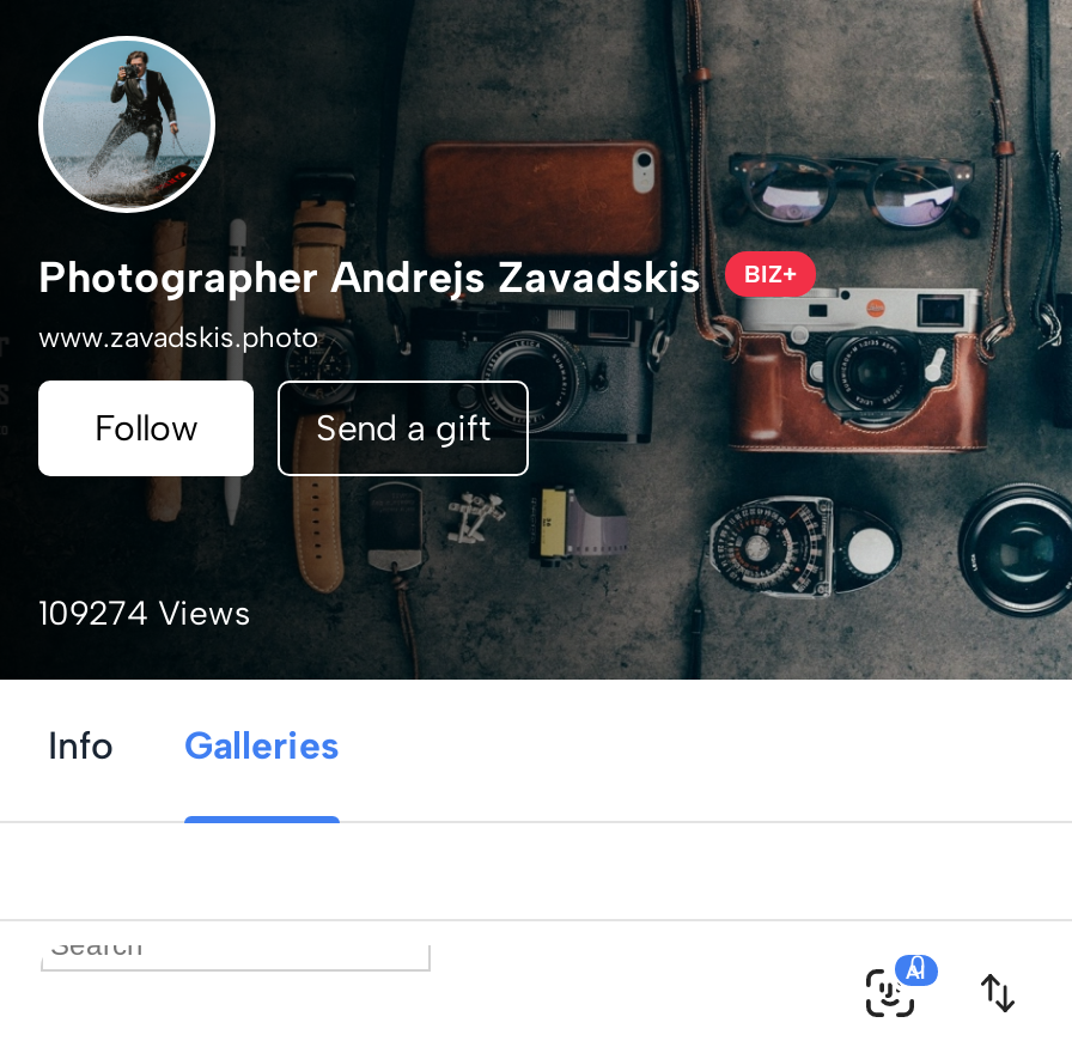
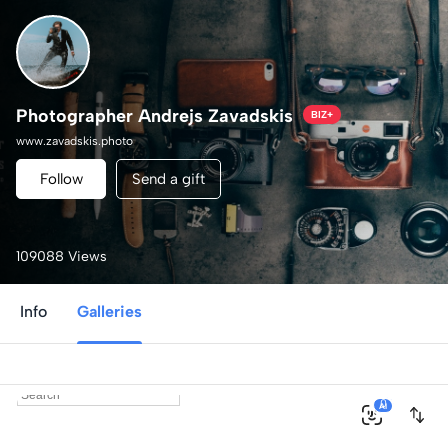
- 109274 Views
+ 109088 Views
